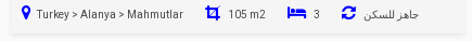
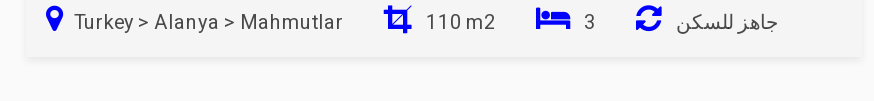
- 105 m2
+ 110 m2
